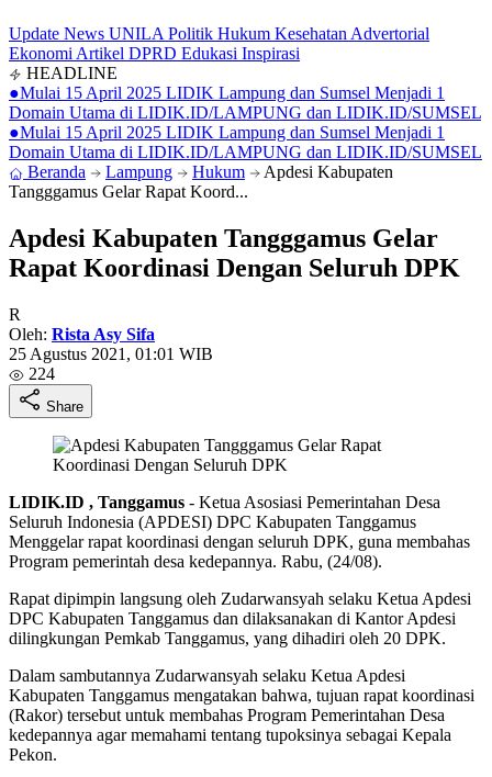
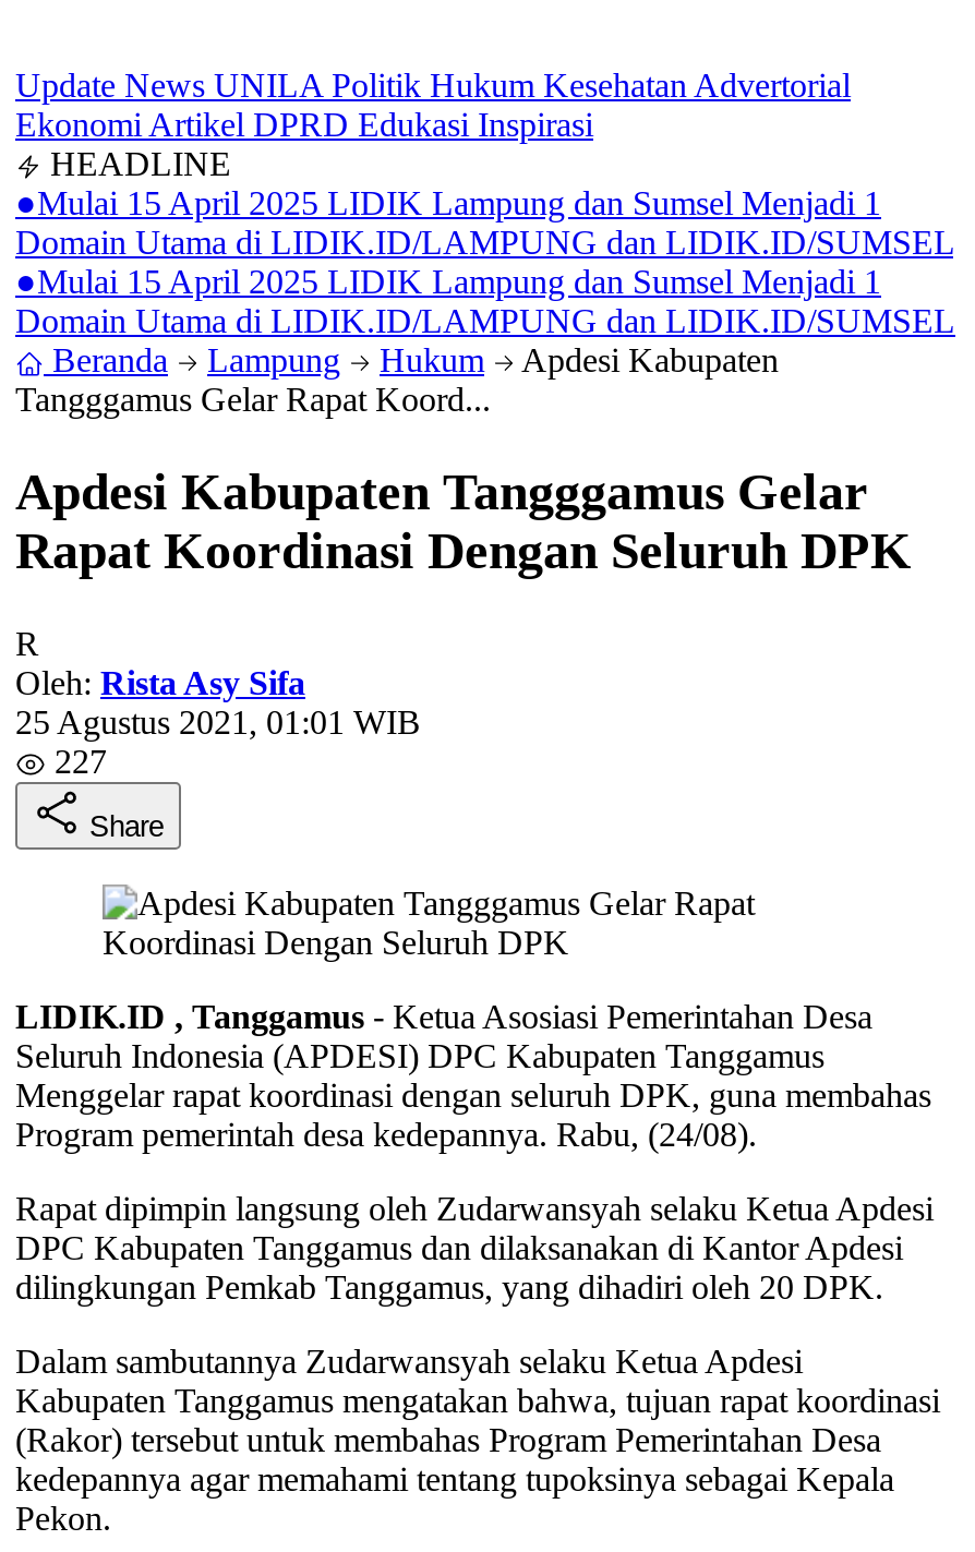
- 224
+ 227
